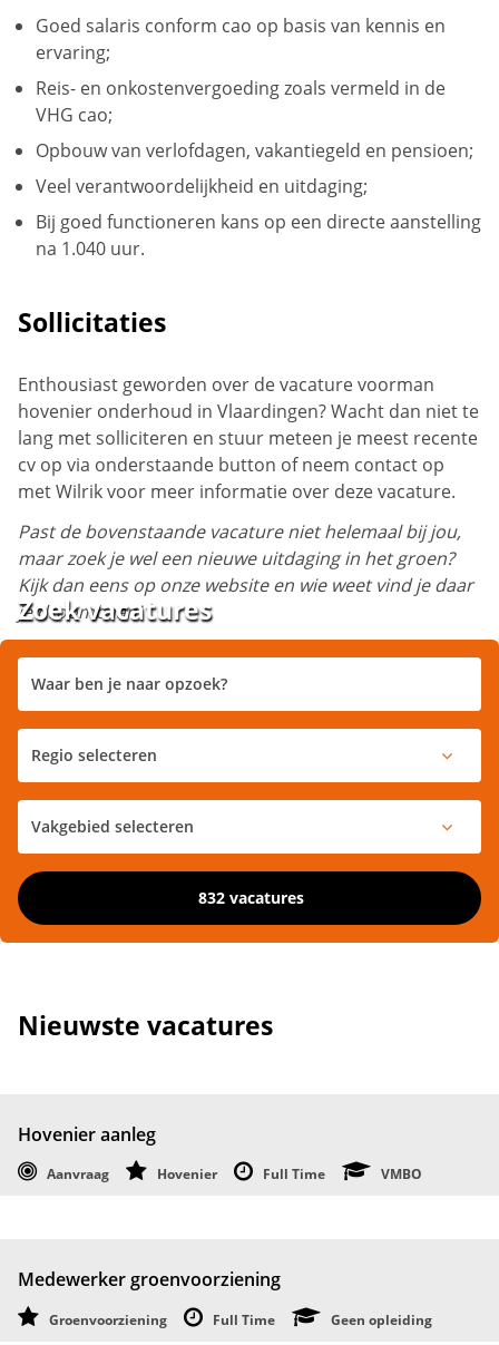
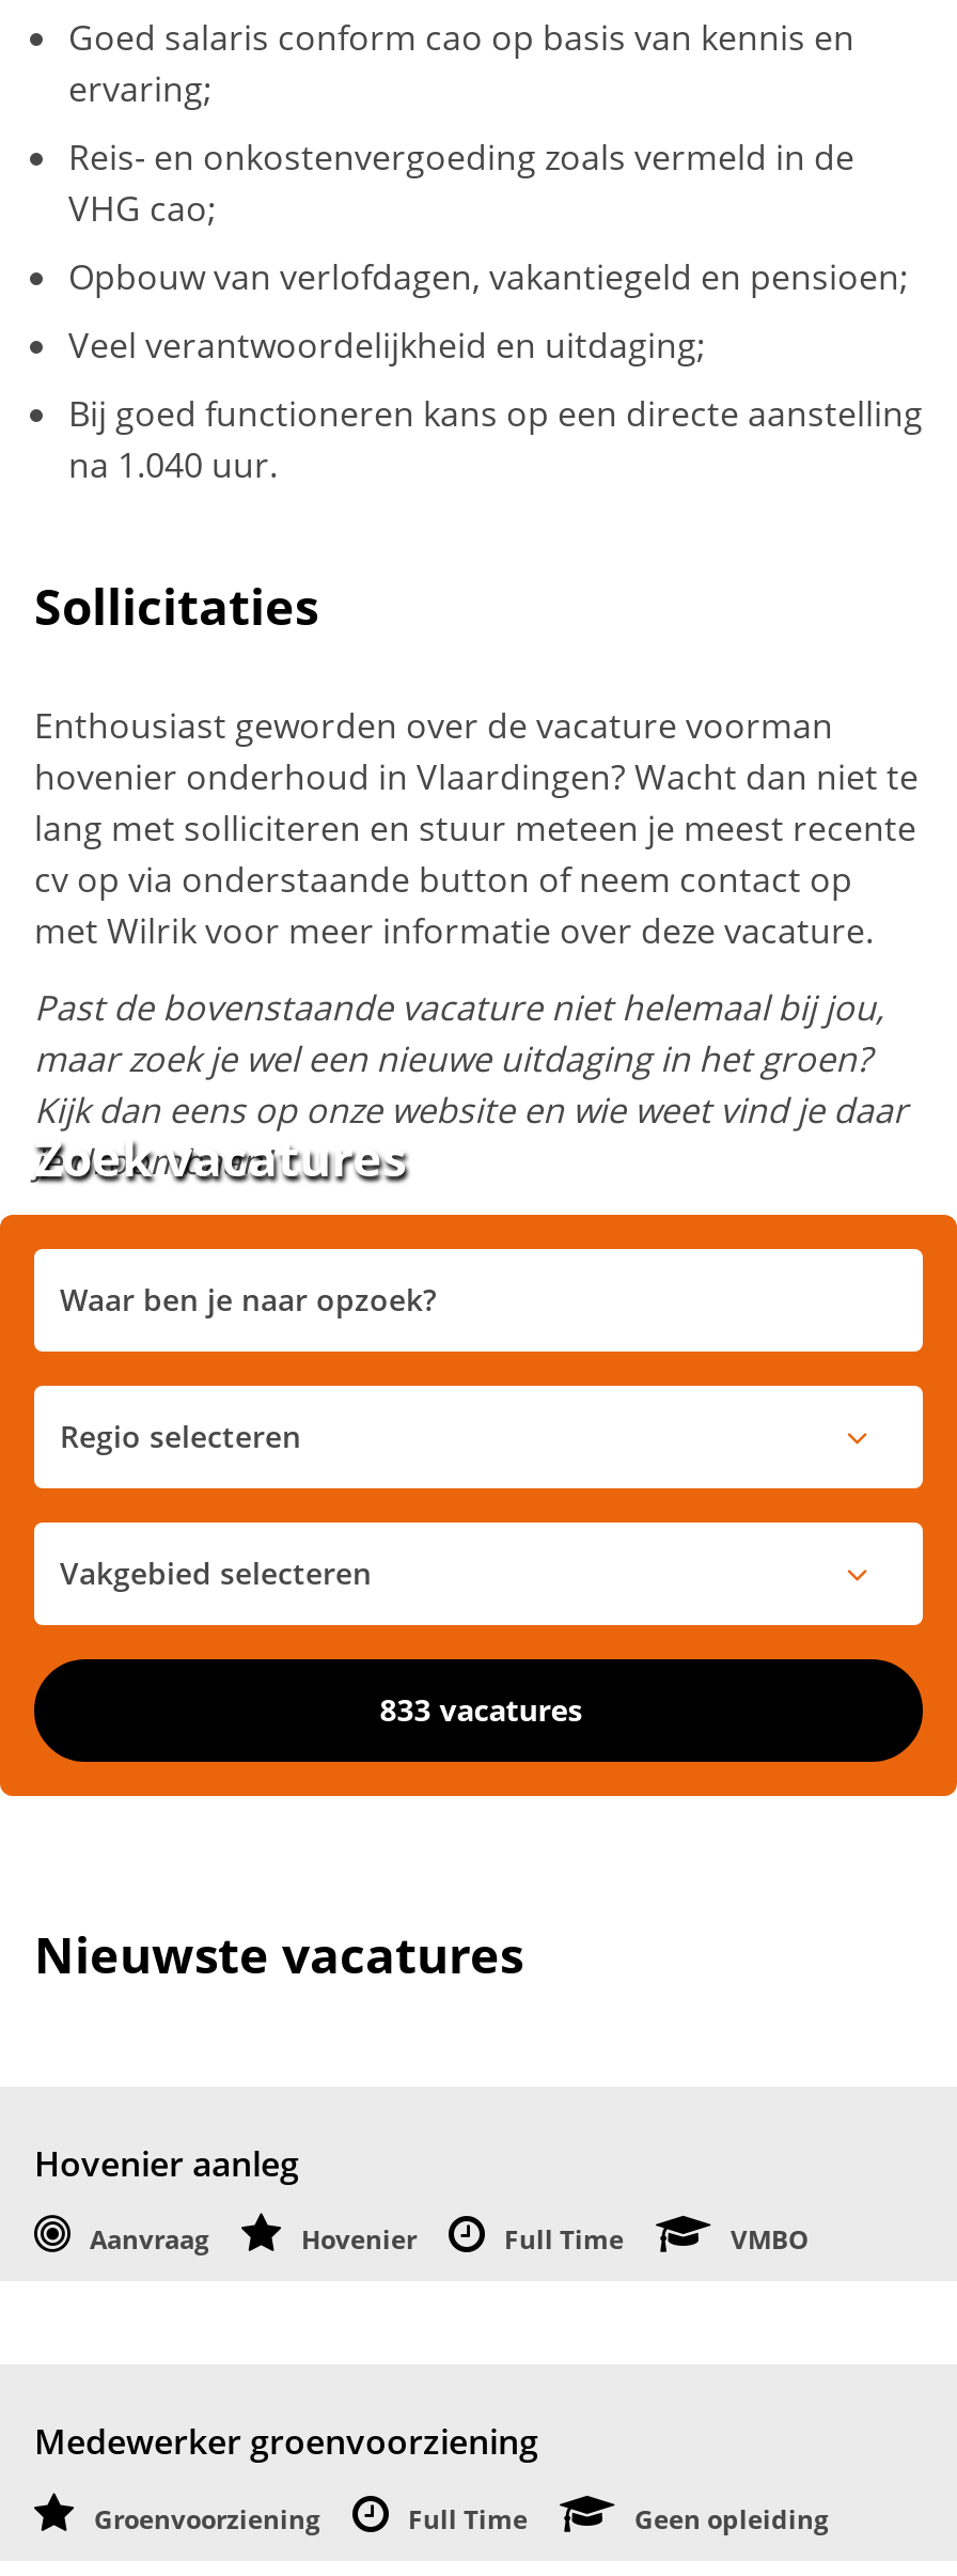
- 832 vacatures
+ 833 vacatures
